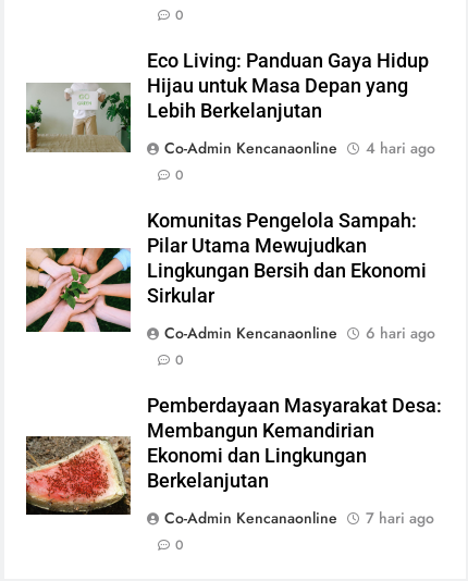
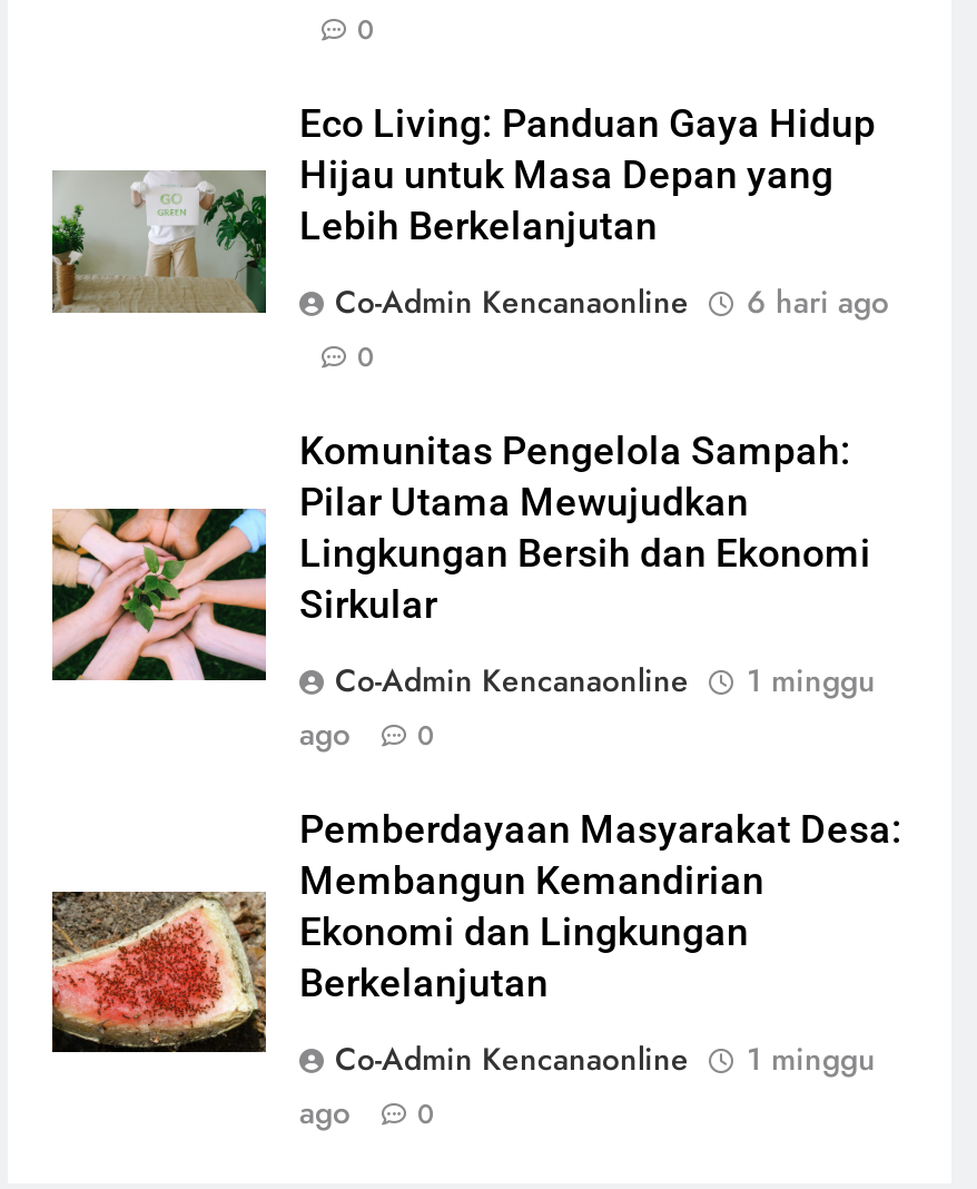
- Co-Admin Kencanaonline 4 hari ago
+ Co-Admin Kencanaonline 6 hari ago

- 6 hari ago
+ 1 minggu
+ ago

- 7 hari ago
+ 1 minggu
+ ago
